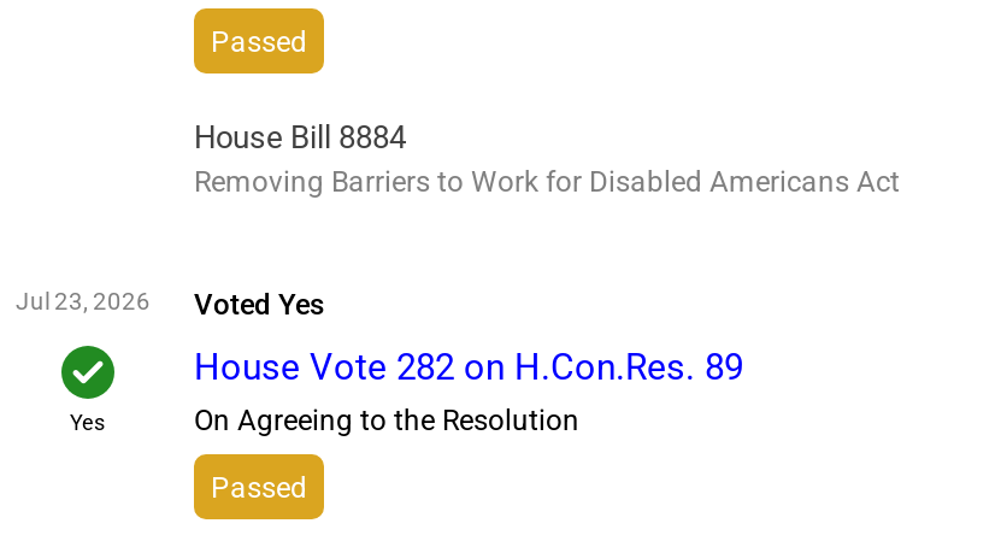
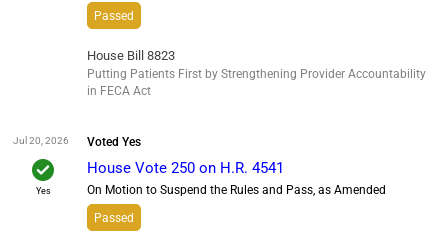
- House Bill 8884
- Removing Barriers to Work for Disabled Americans Act
+ House Bill 8823
+ Putting Patients First by Strengthening Provider Accountability
+ in FECA Act

- Jul 23, 2026 Voted Yes
+ Jul 20, 2026 Voted Yes

- House Vote 282 on H.Con.Res. 89
- On Agreeing to the Resolution
+ House Vote 250 on H.R. 4541
+ On Motion to Suspend the Rules and Pass, as Amended
